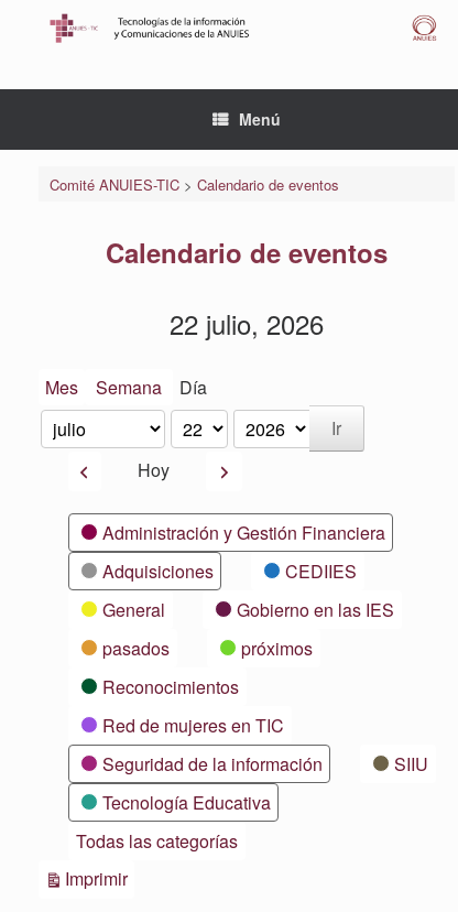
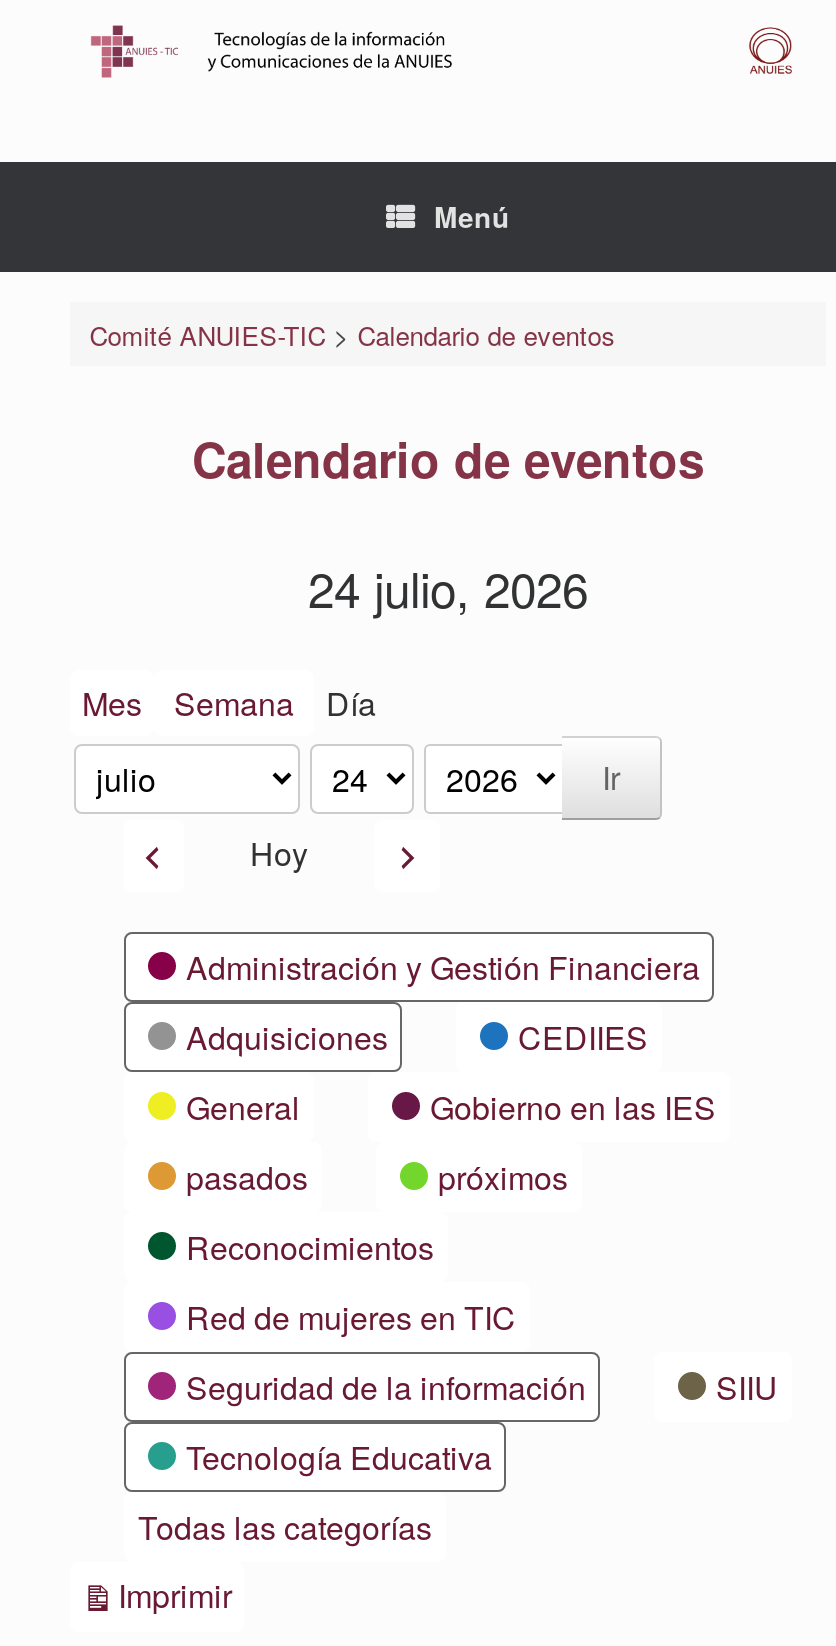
- 22 julio, 2026
+ 24 julio, 2026
